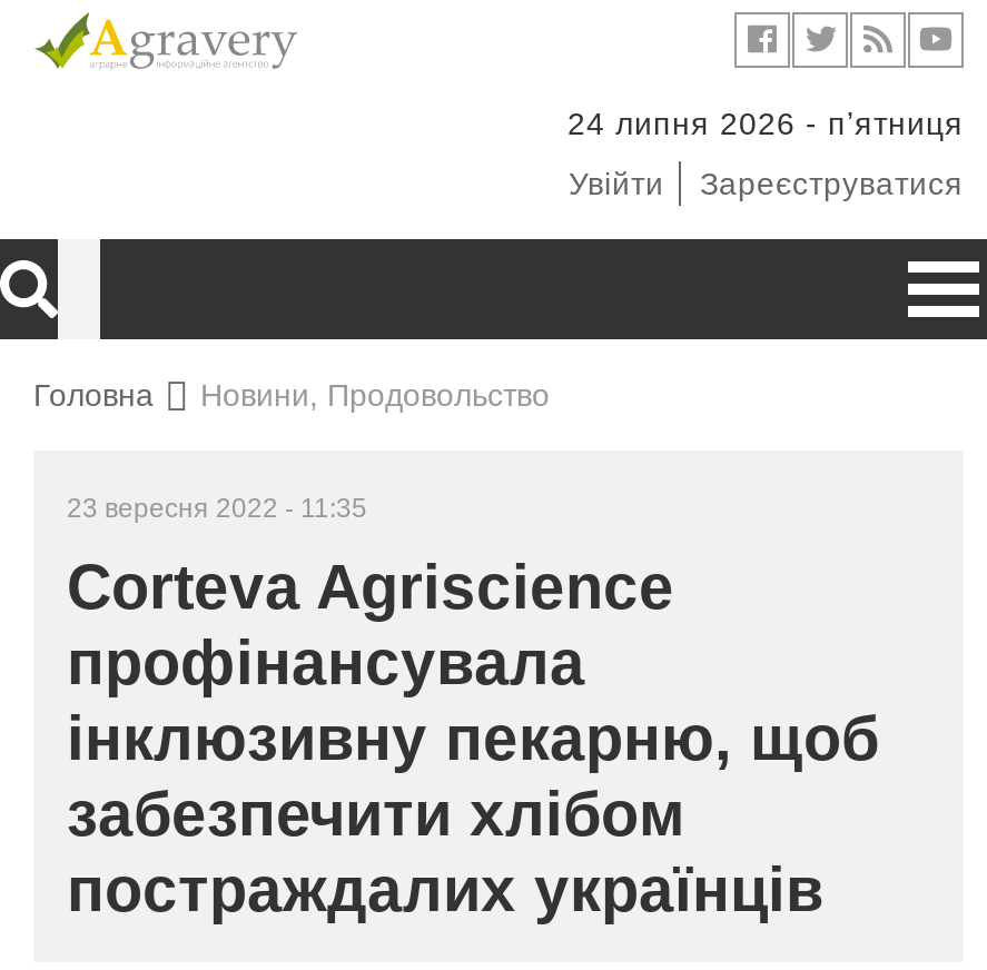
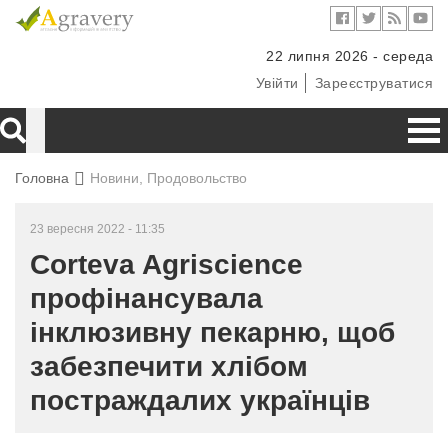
- 24 липня 2026 - пʼятниця
+ 22 липня 2026 - середа
